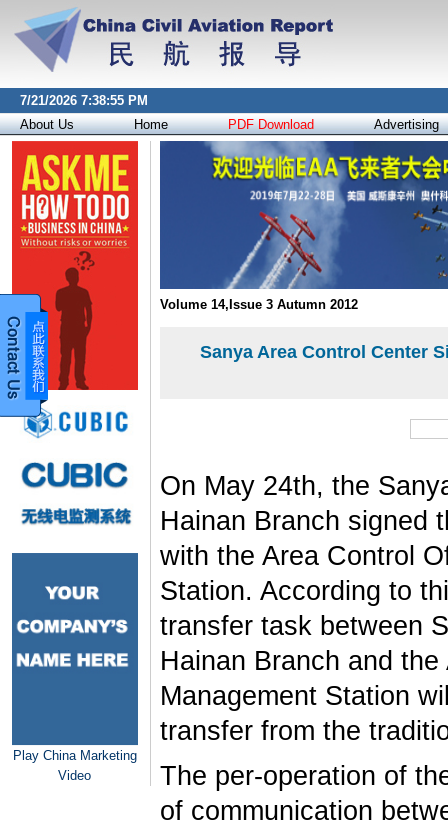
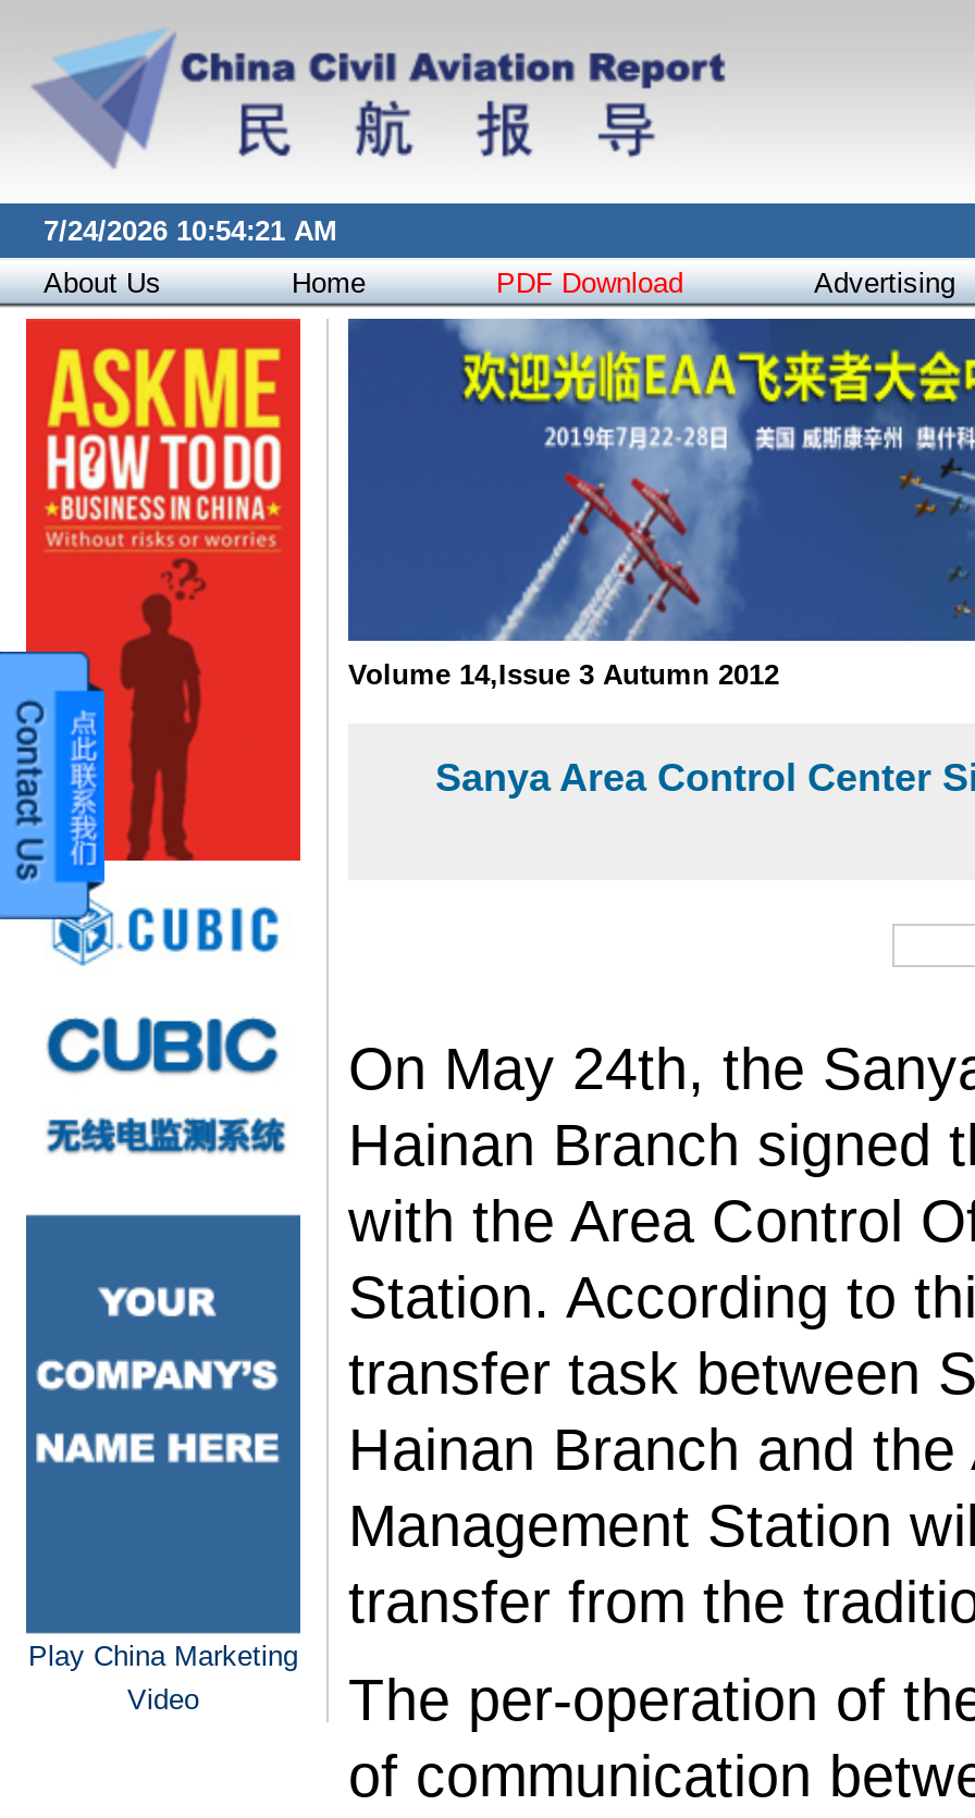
- 7/21/2026 7:38:55 PM
+ 7/24/2026 10:54:21 AM
